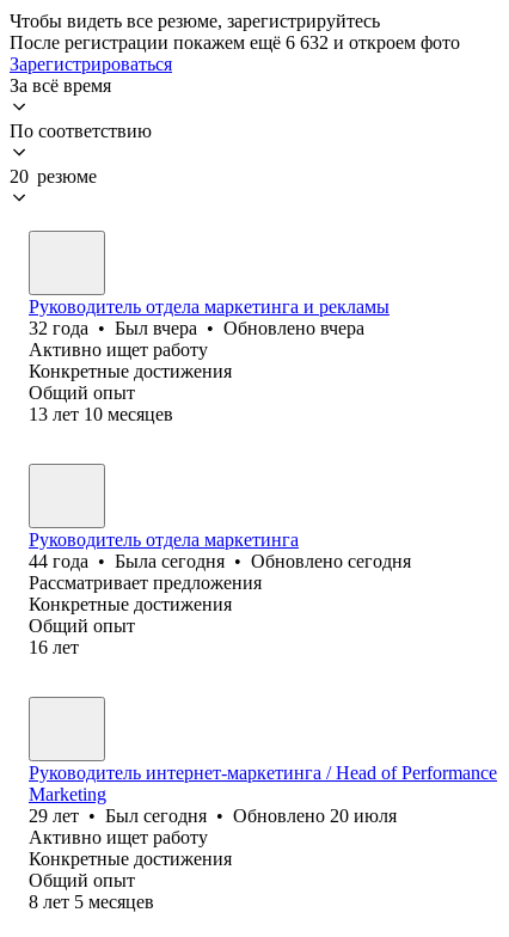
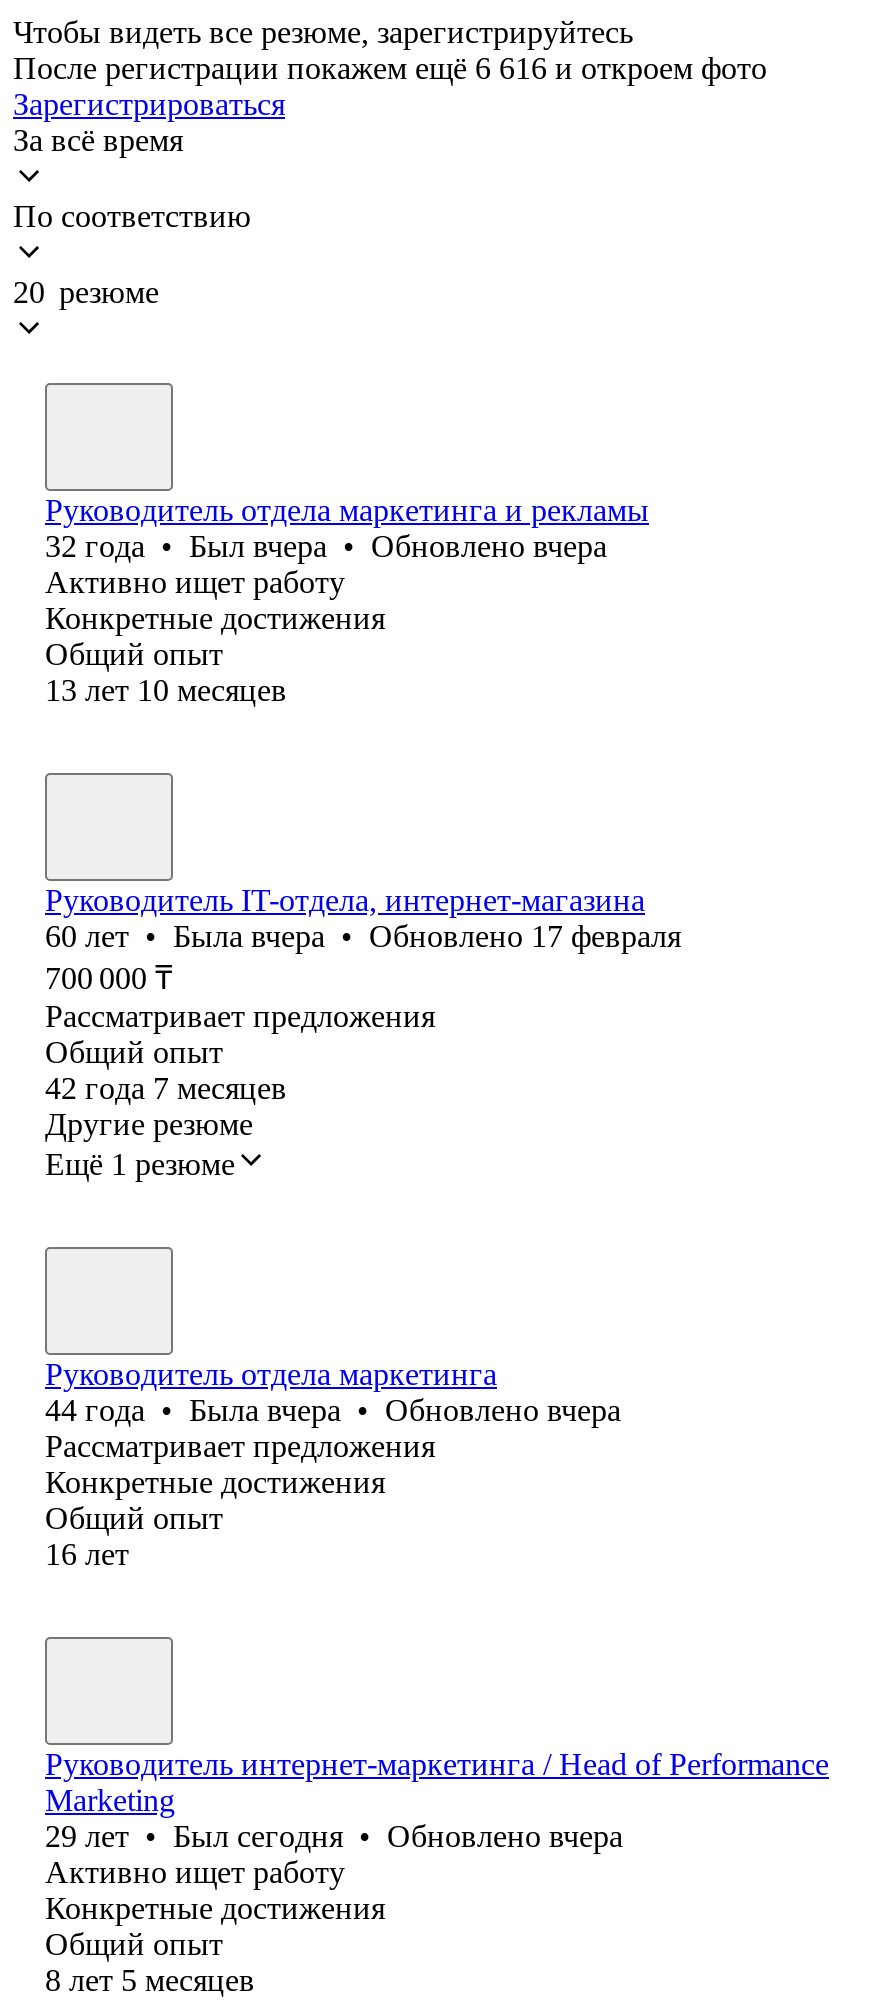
- После регистрации покажем ещё 6 632 и откроем фото
+ После регистрации покажем ещё 6 616 и откроем фото

+ Руководитель IT-отдела, интернет-магазина
+ 60 лет • Была вчера • Обновлено 17 февраля
+ 700 000 ₸
+ Рассматривает предложения
+ Общий опыт
+ 42 года 7 месяцев
+ Другие резюме
+ Ещё 1 резюме

- 44 года • Была сегодня • Обновлено сегодня
+ 44 года • Была вчера • Обновлено вчера

- 29 лет • Был сегодня • Обновлено 20 июля
+ 29 лет • Был сегодня • Обновлено вчера
